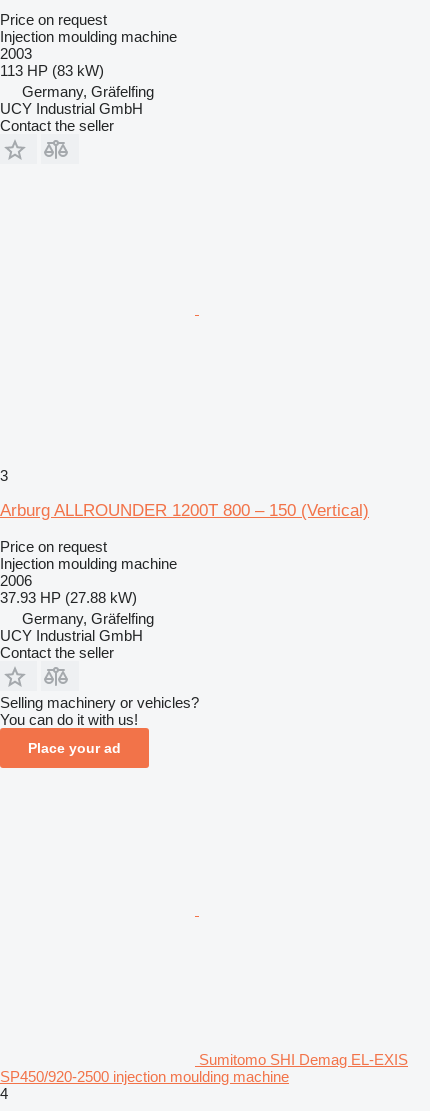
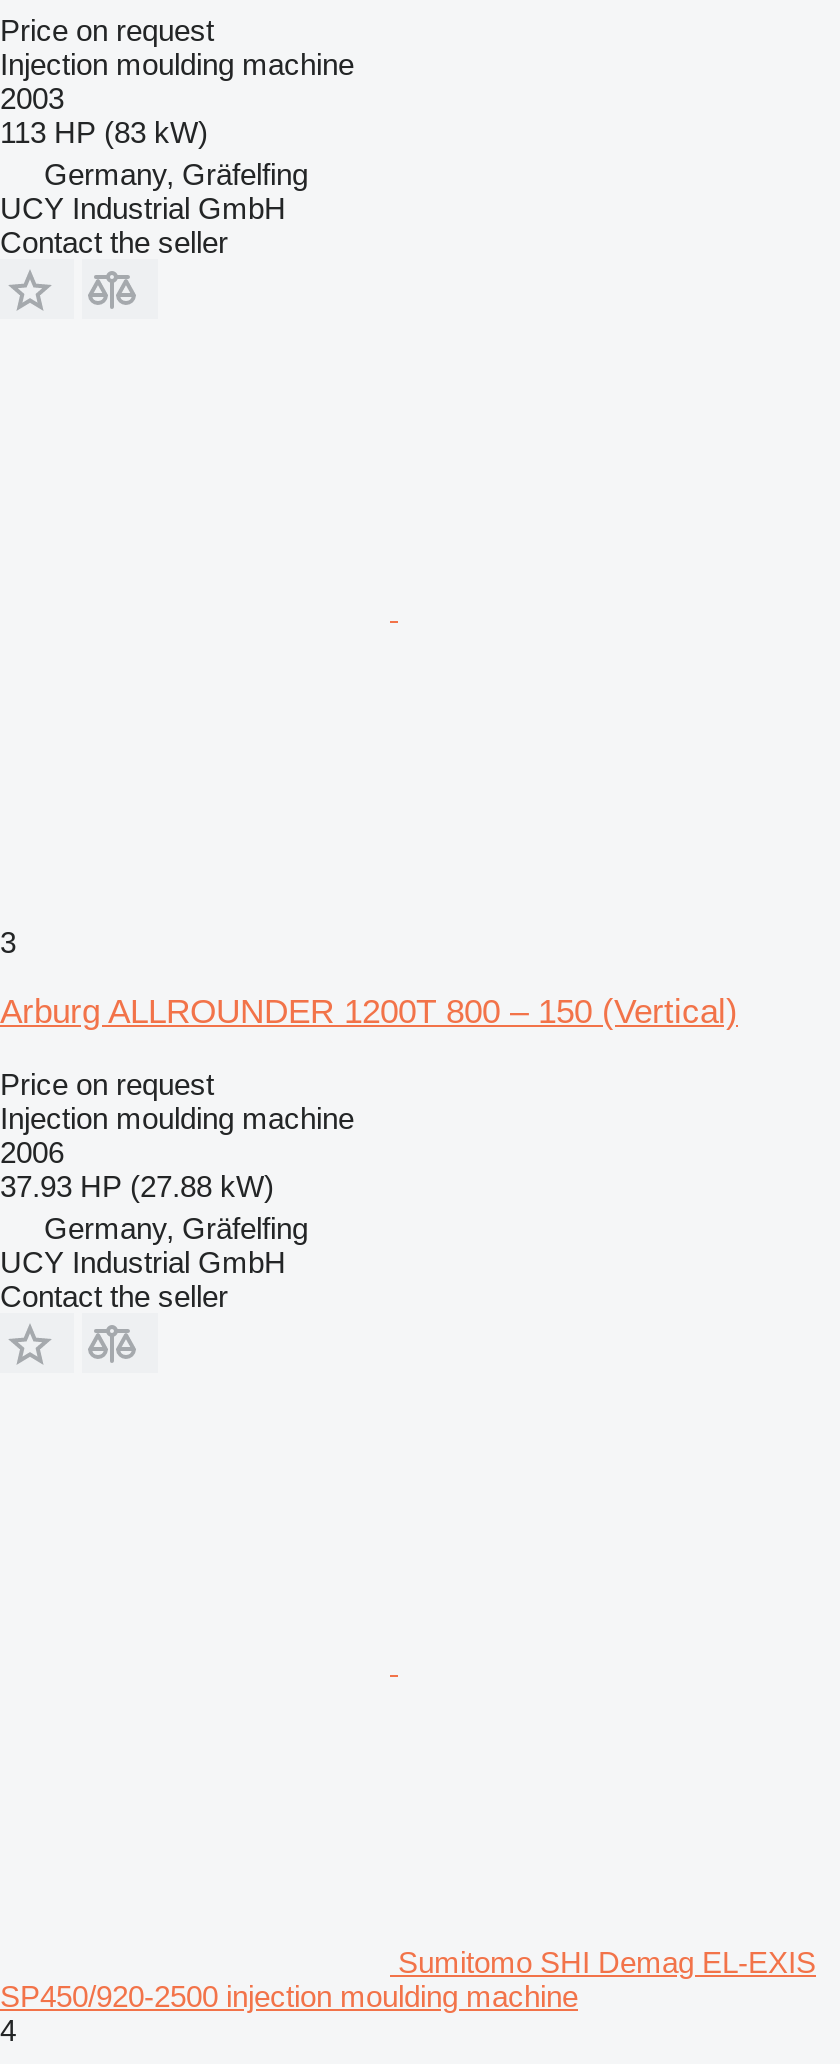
- Selling machinery or vehicles?
- You can do it with us!
- Place your ad
